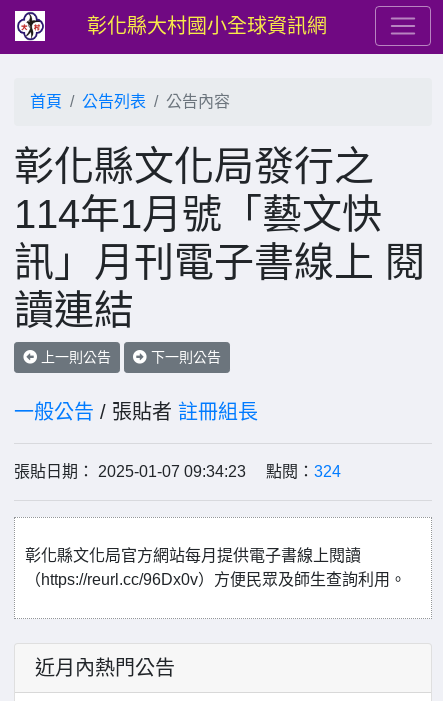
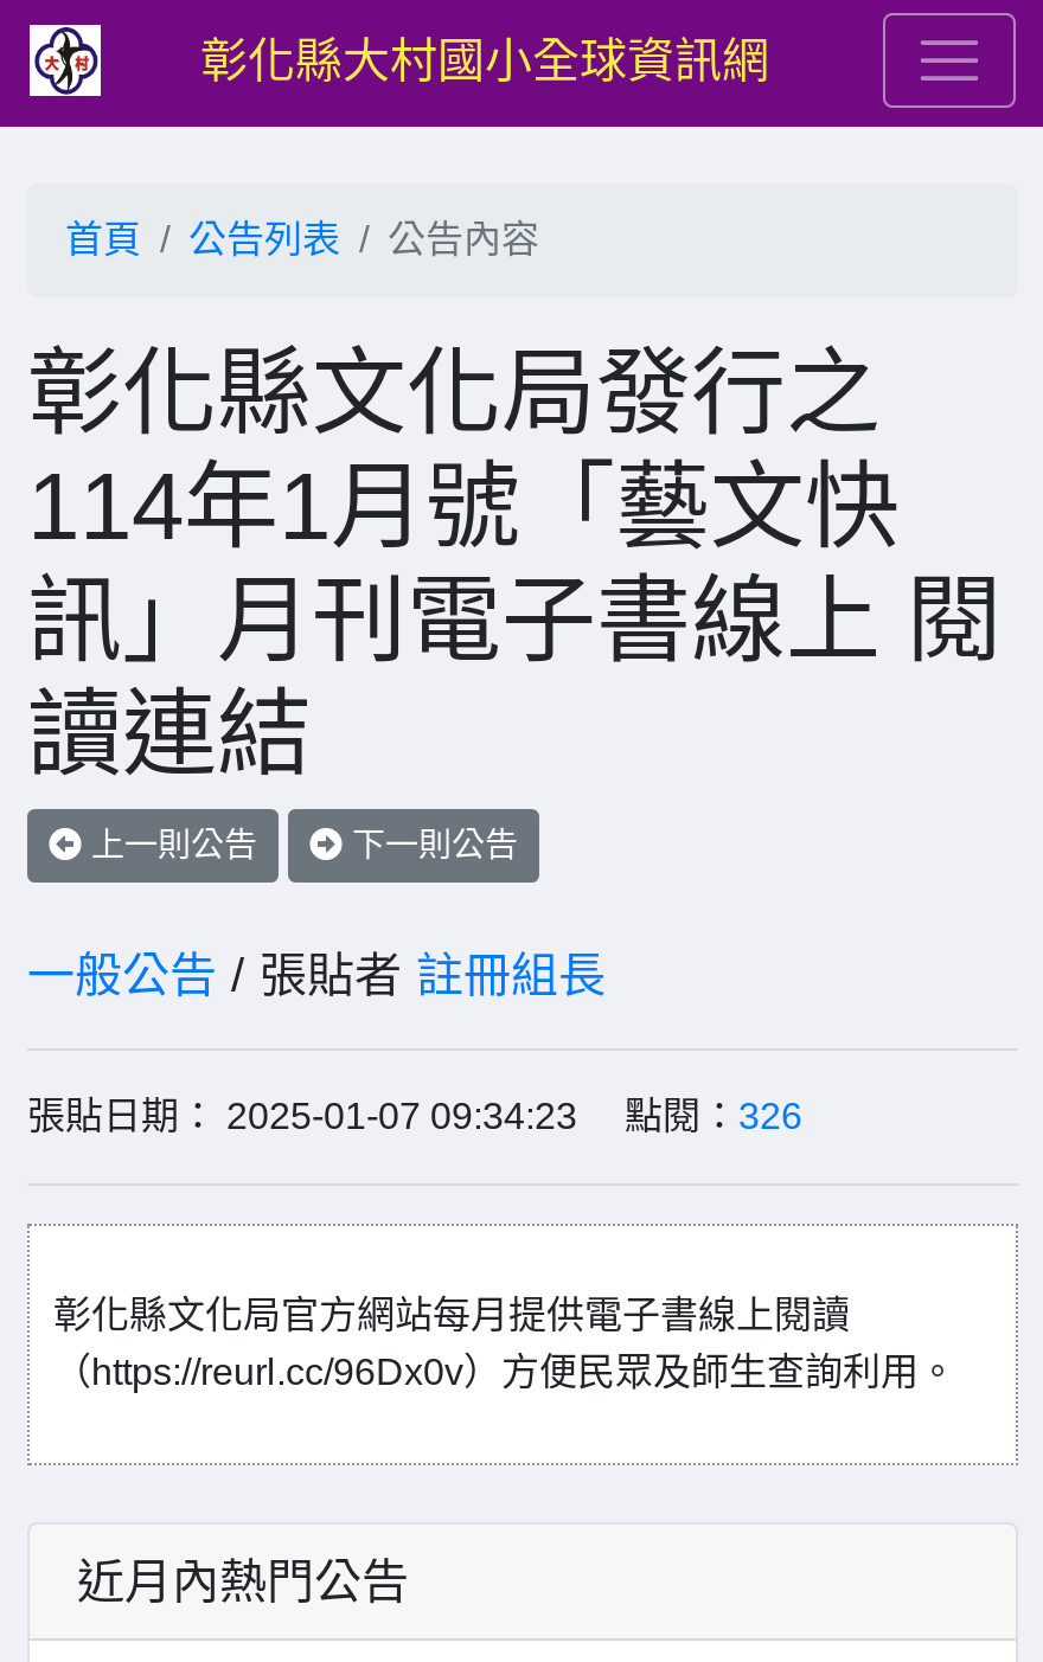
- 張貼日期： 2025-01-07 09:34:23 點閱：324
+ 張貼日期： 2025-01-07 09:34:23 點閱：326
